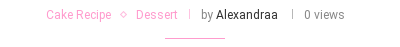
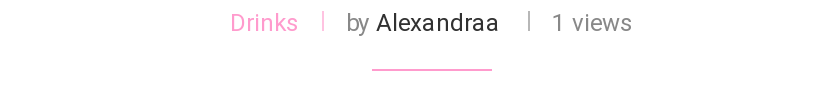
- Cake Recipe
- Dessert
+ Drinks

- 0 views
+ 1 views
